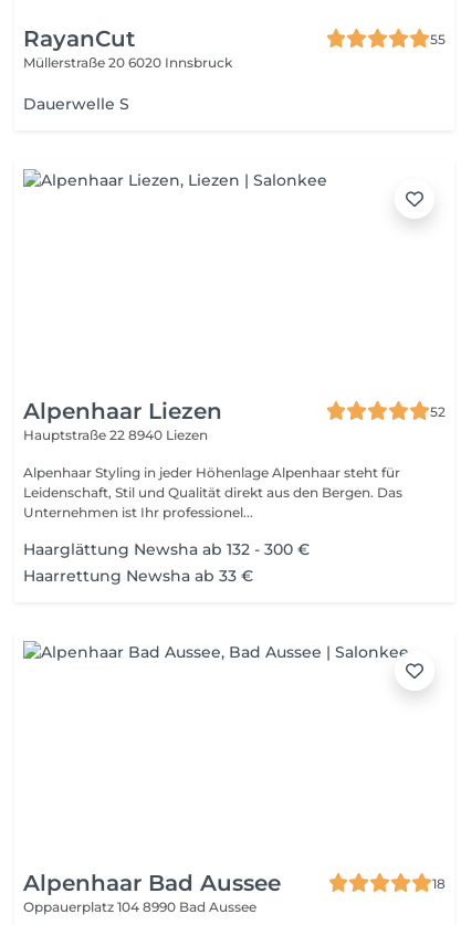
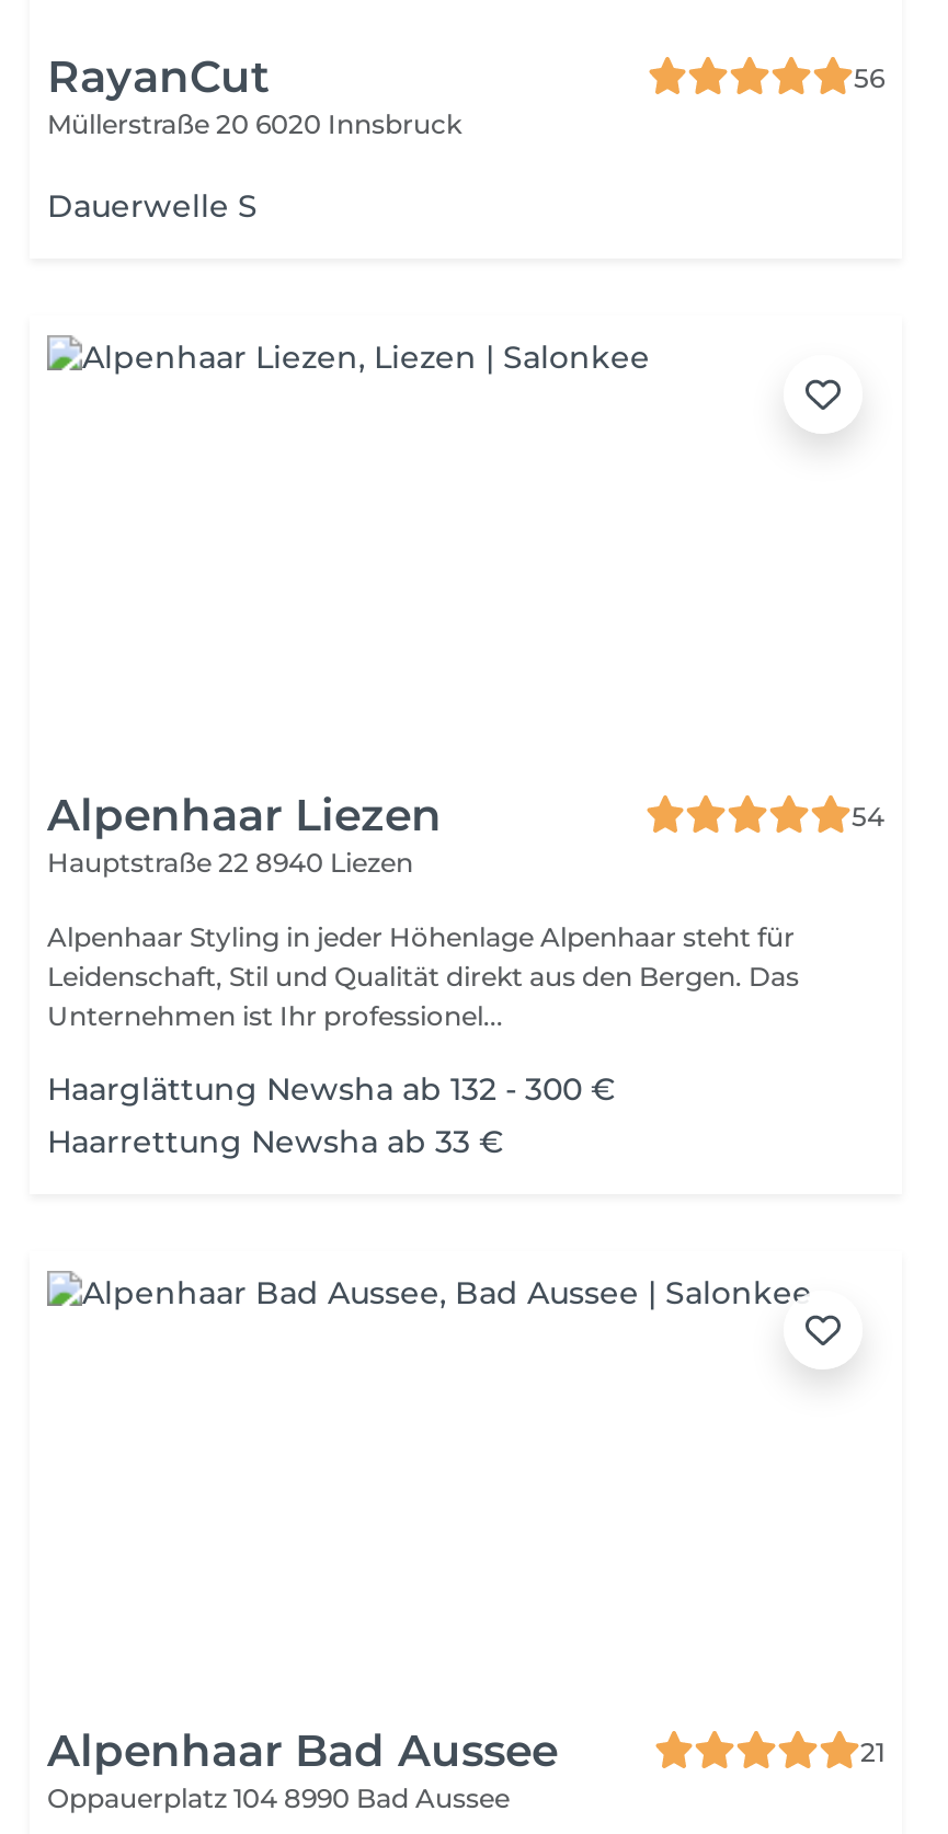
- 55
+ 56

- 52
+ 54

- 18
+ 21
